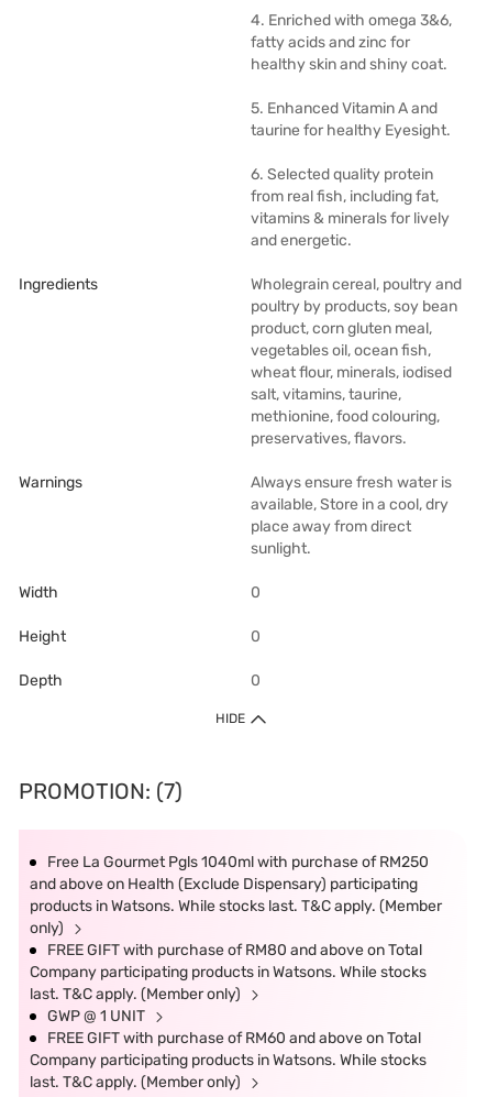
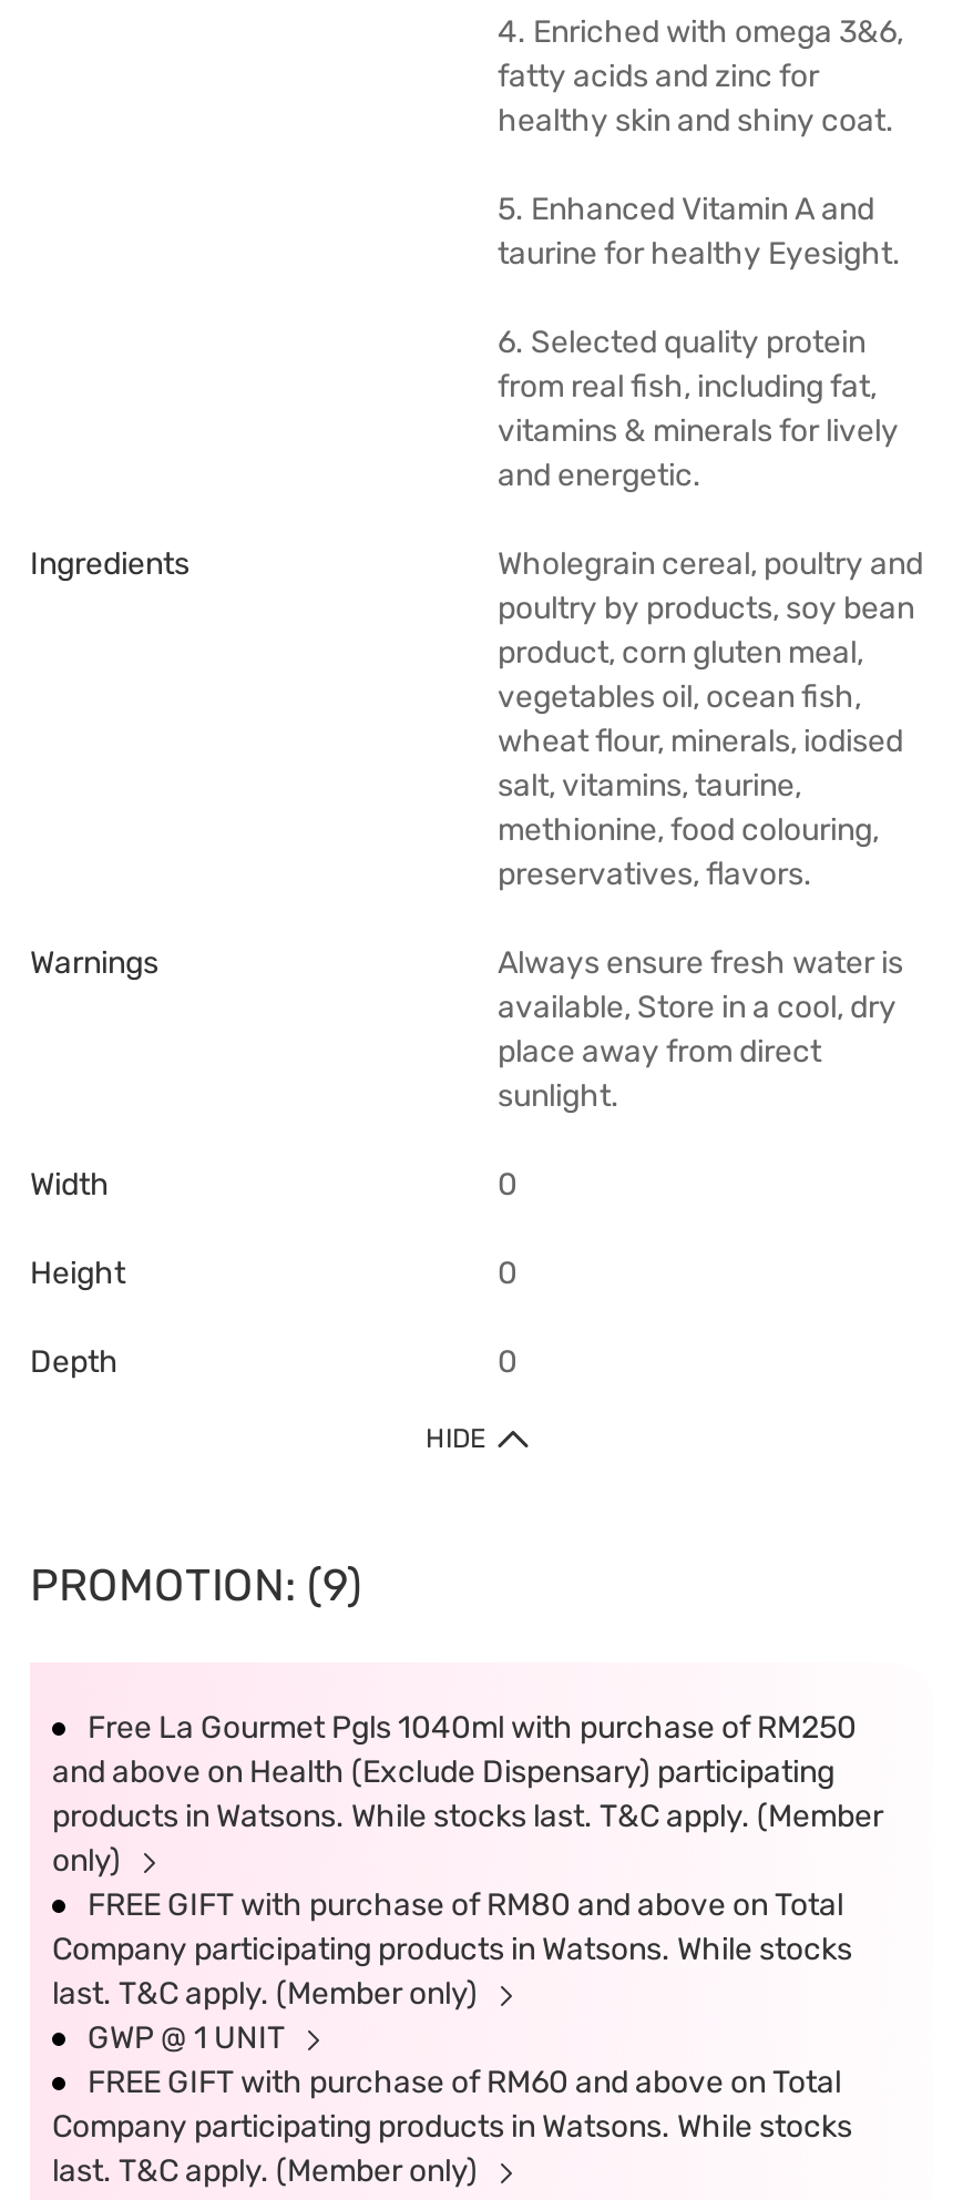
- PROMOTION: (7)
+ PROMOTION: (9)
